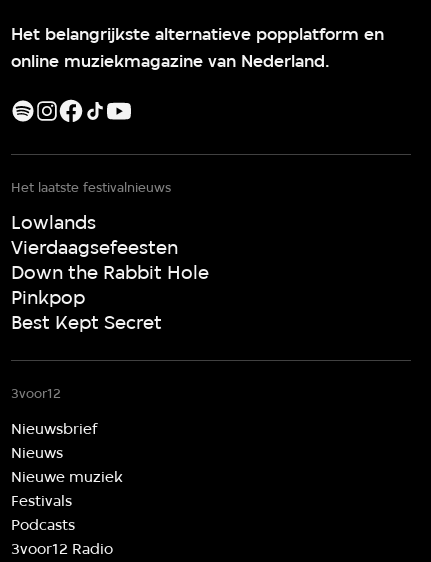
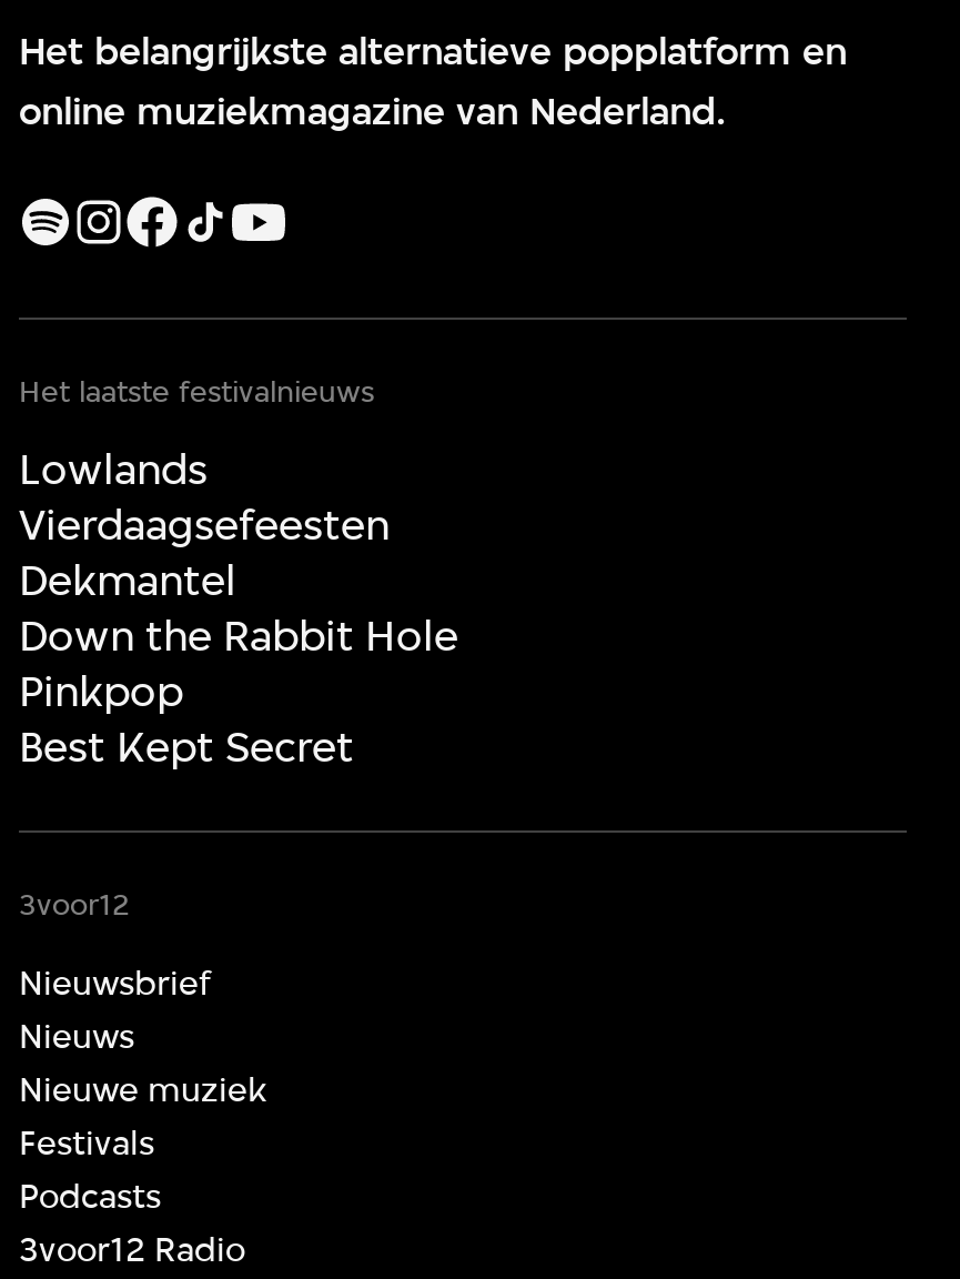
+ Dekmantel
